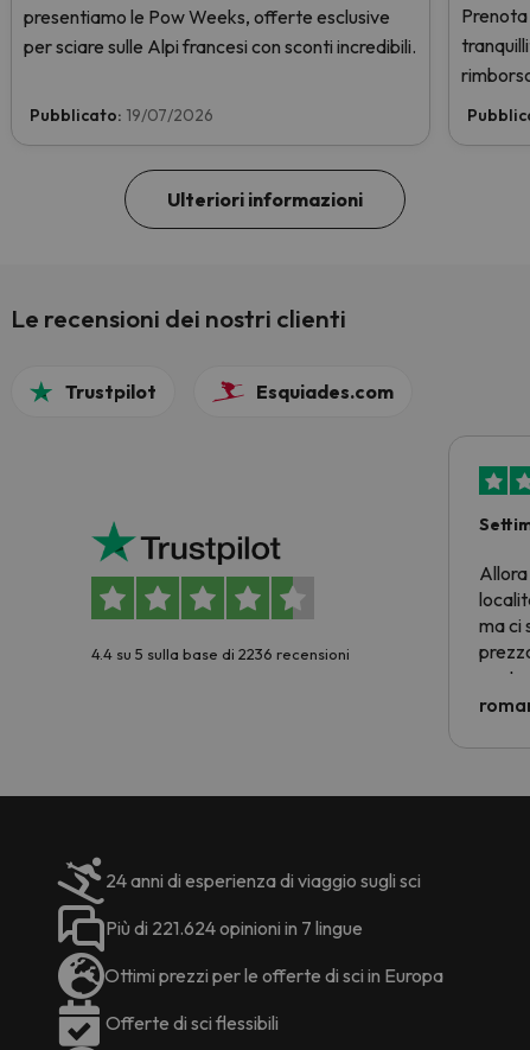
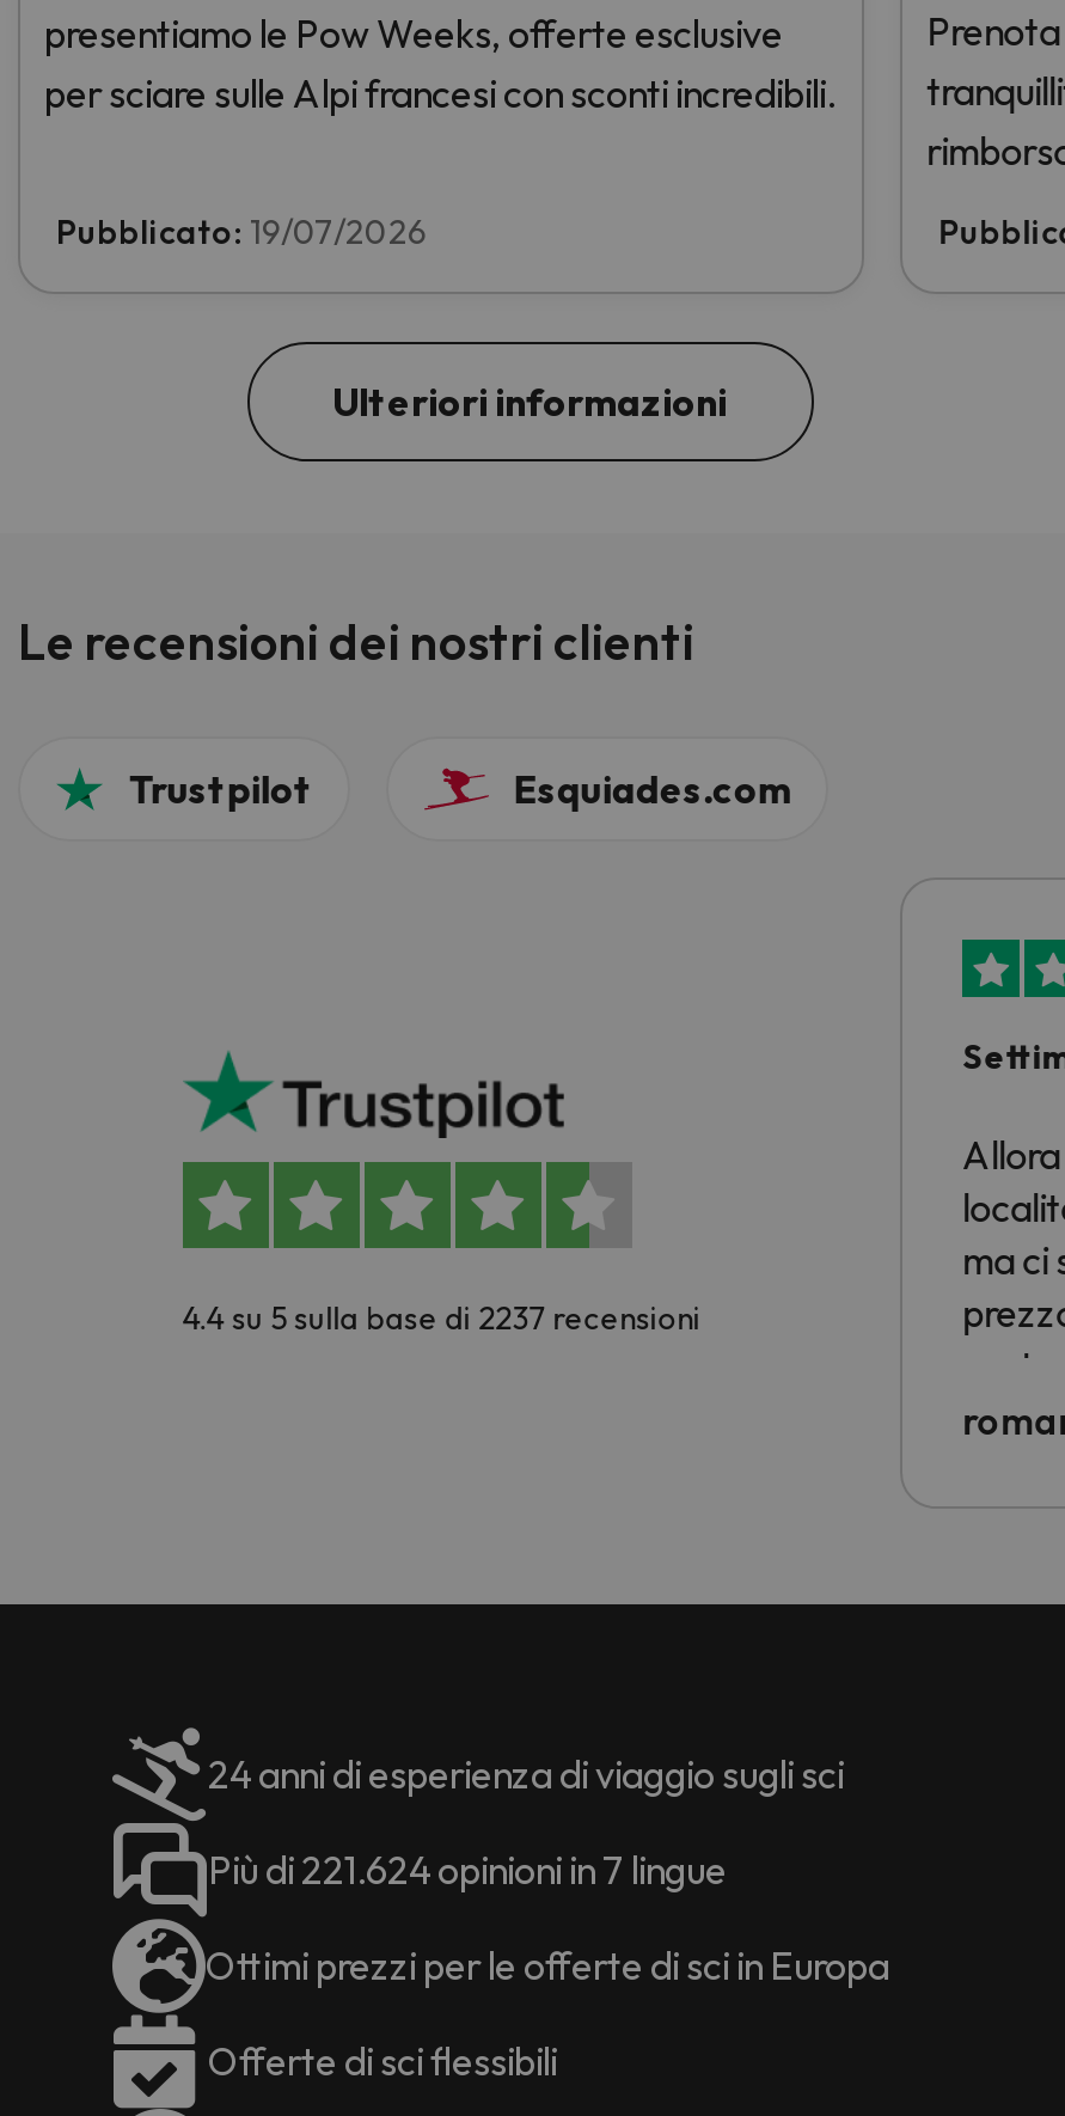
- 4.4 su 5 sulla base di 2236 recensioni
+ 4.4 su 5 sulla base di 2237 recensioni
